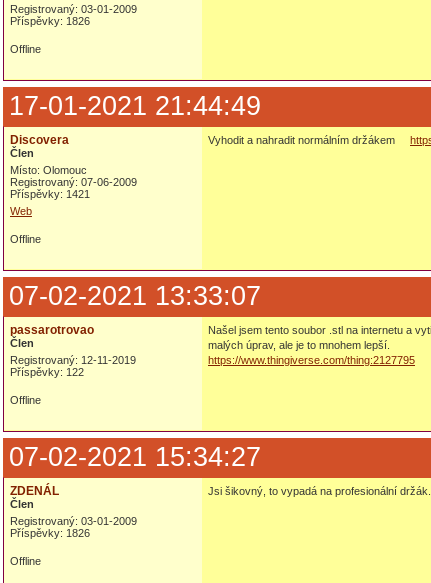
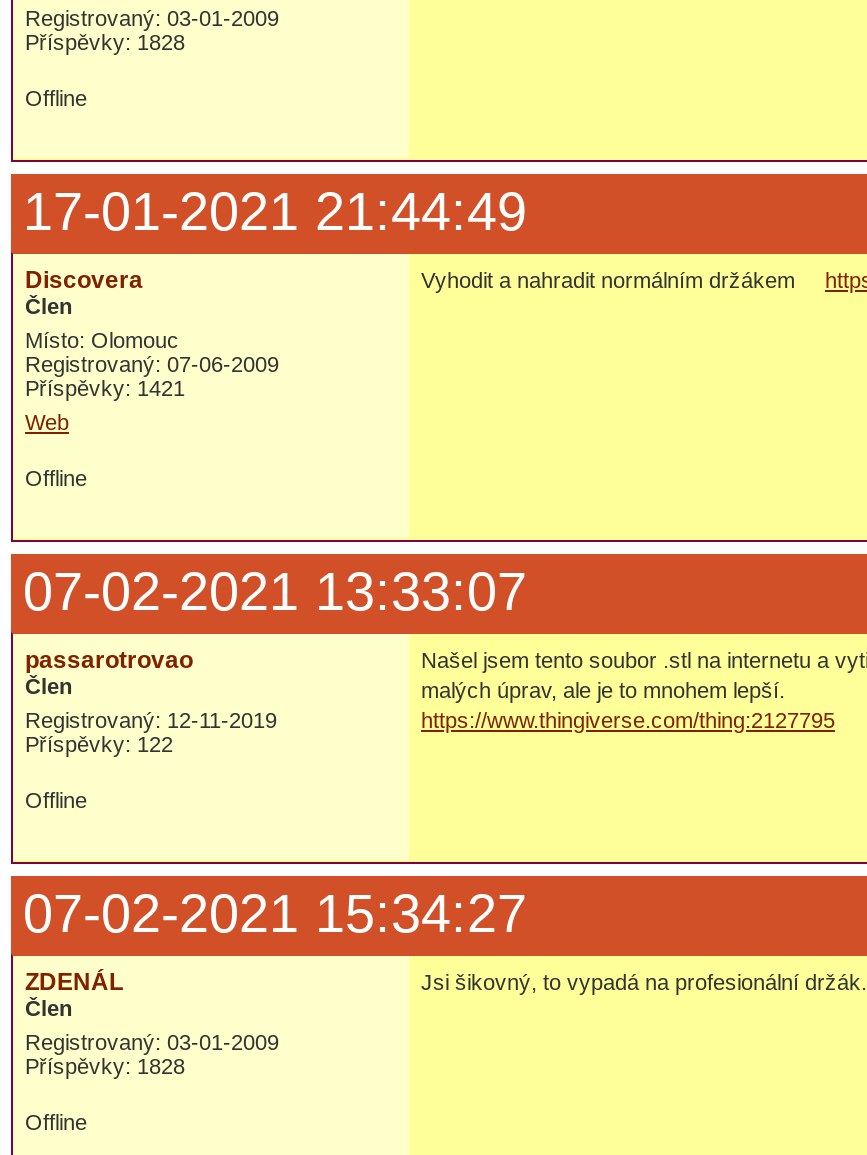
- Příspěvky: 1826
+ Příspěvky: 1828

- Příspěvky: 1826
+ Příspěvky: 1828
